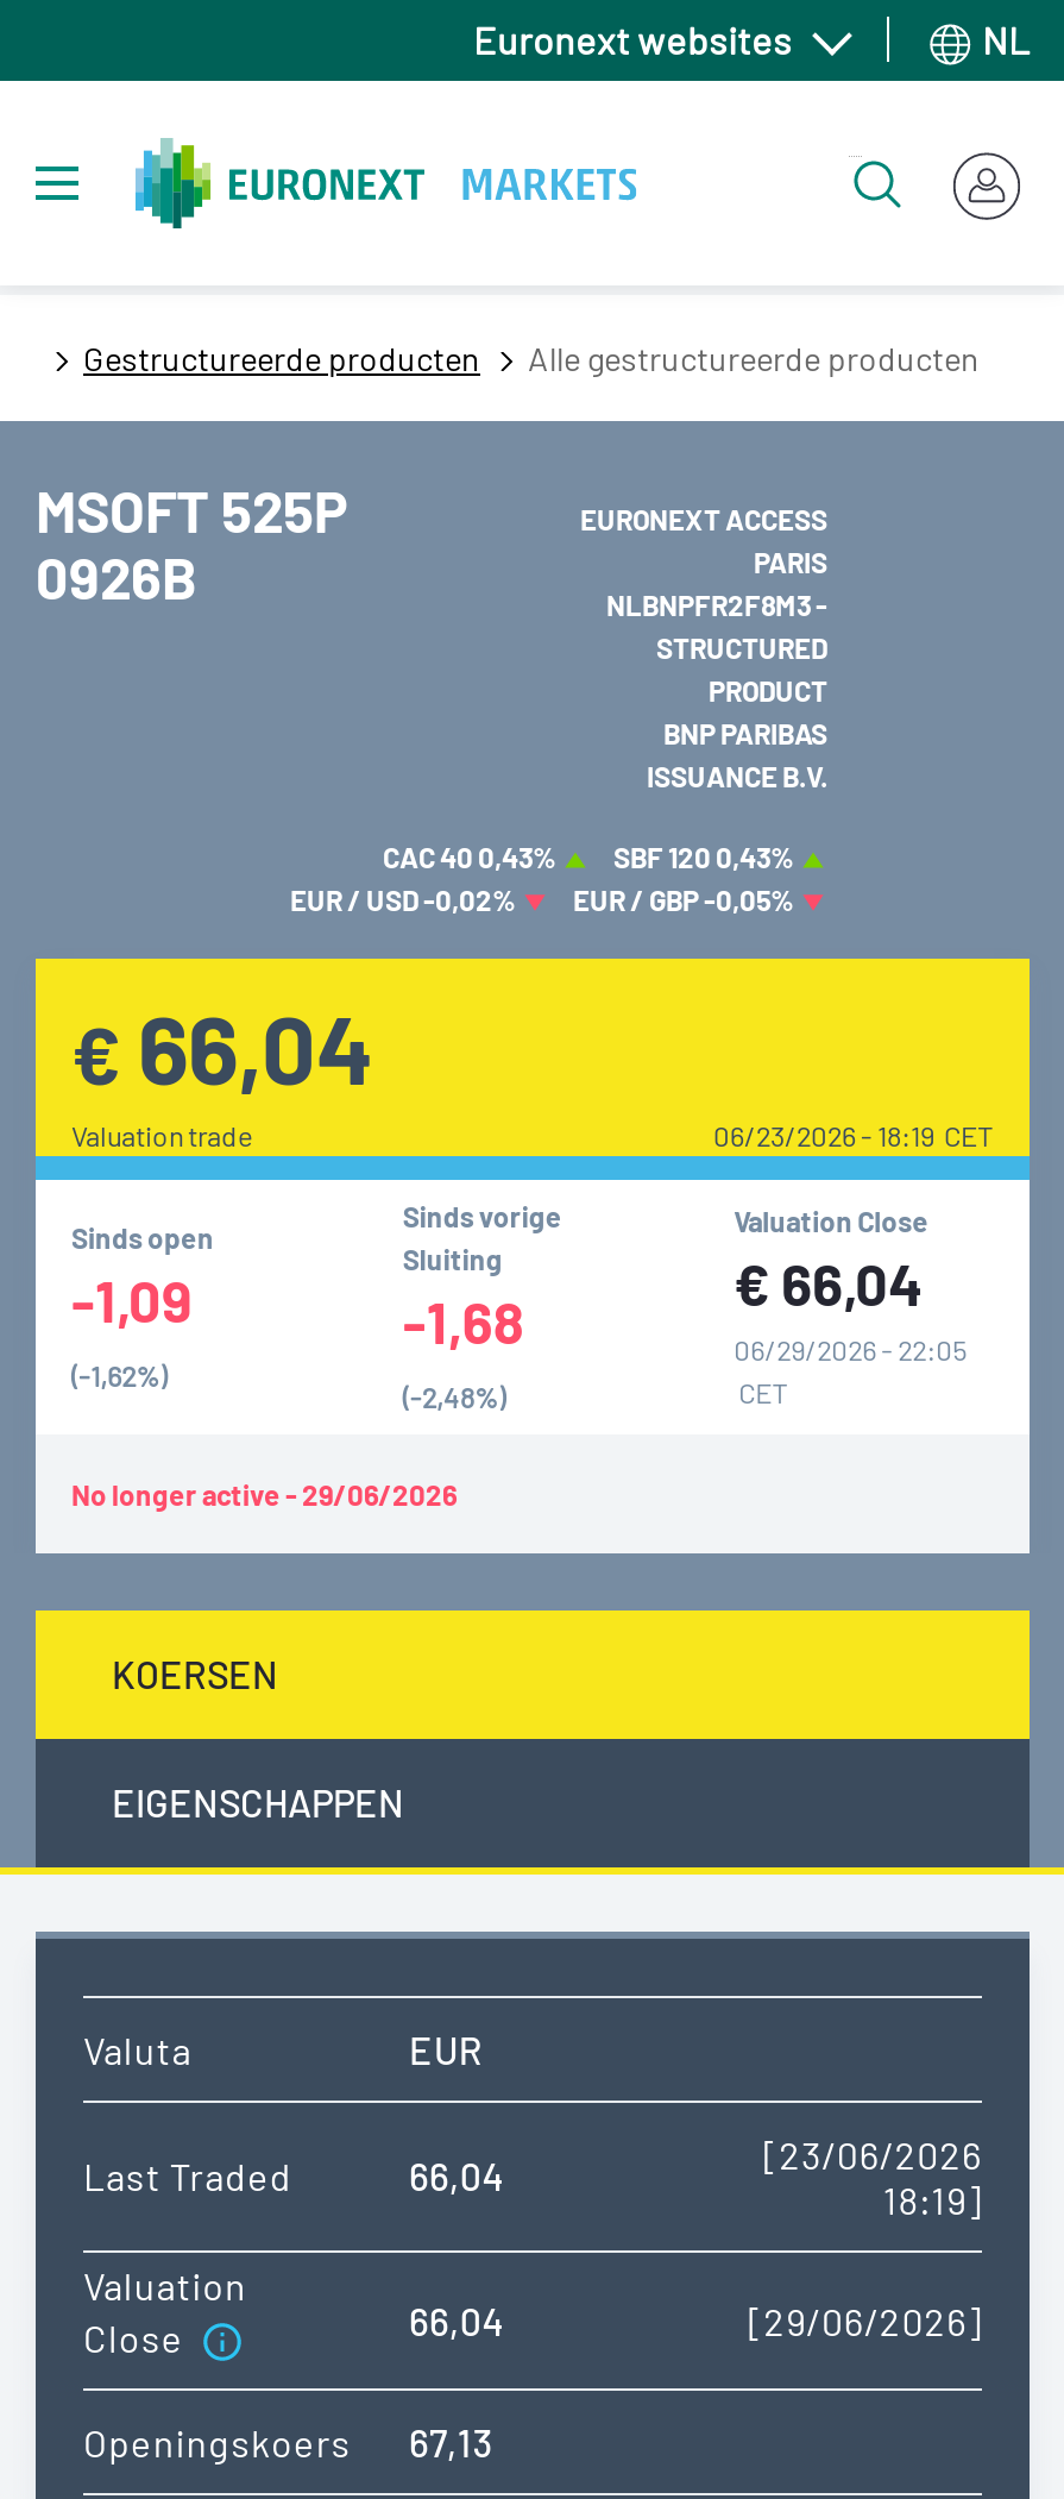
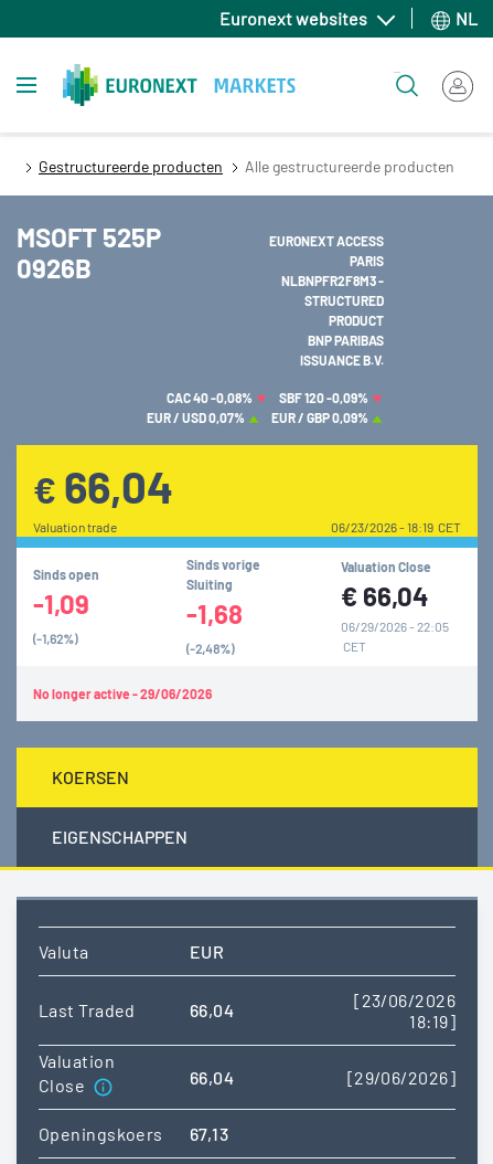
- CAC 40 0,43%
+ CAC 40 -0,08%

- SBF 120 0,43%
+ SBF 120 -0,09%

- EUR / USD -0,02%
+ EUR / USD 0,07%

- EUR / GBP -0,05%
+ EUR / GBP 0,09%
